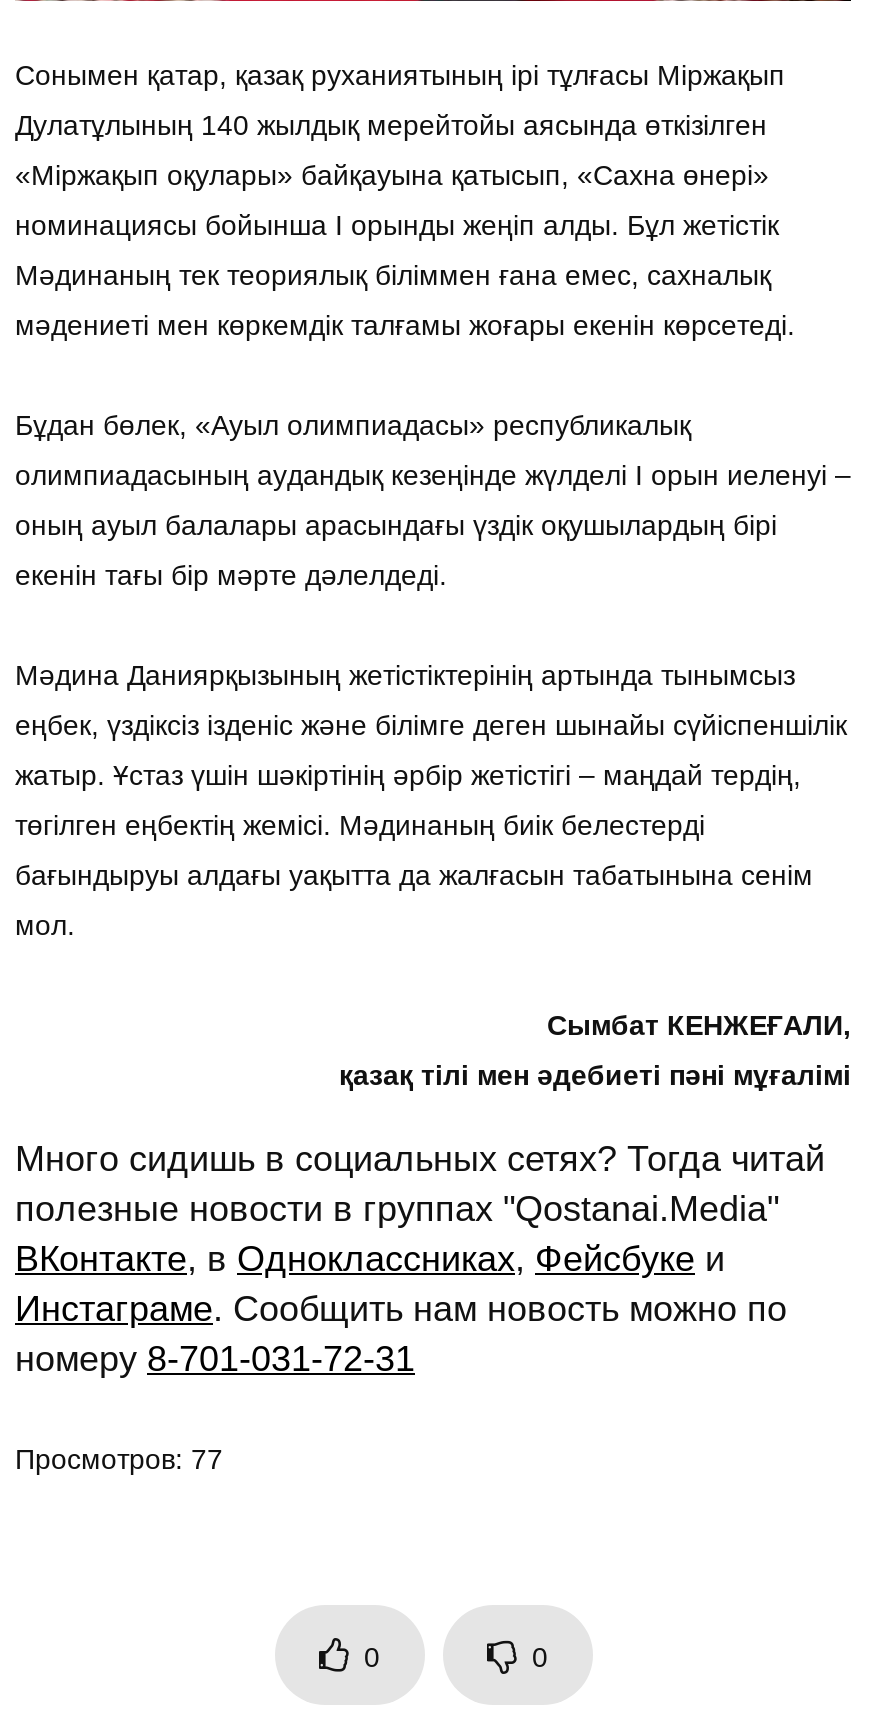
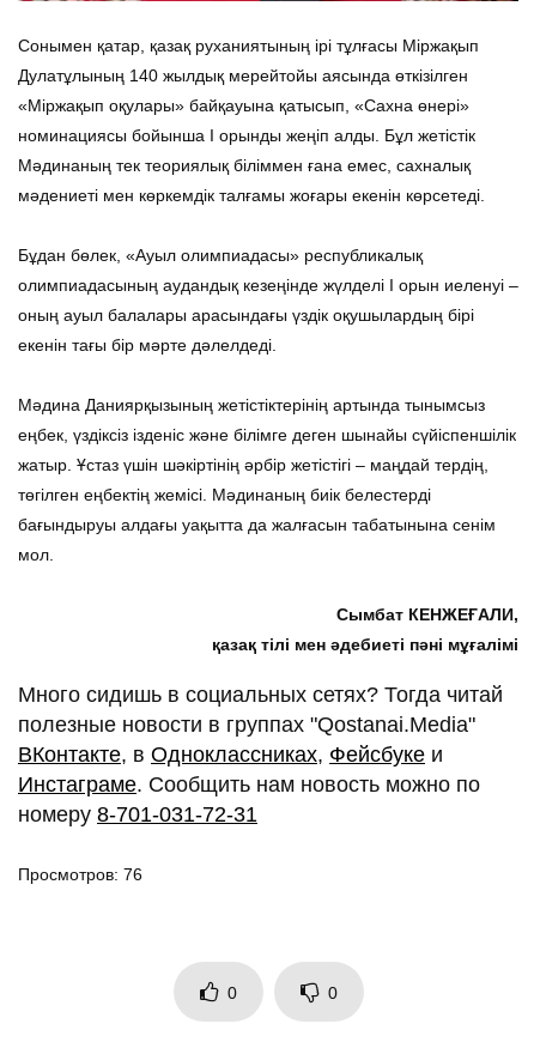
- Просмотров: 77
+ Просмотров: 76
